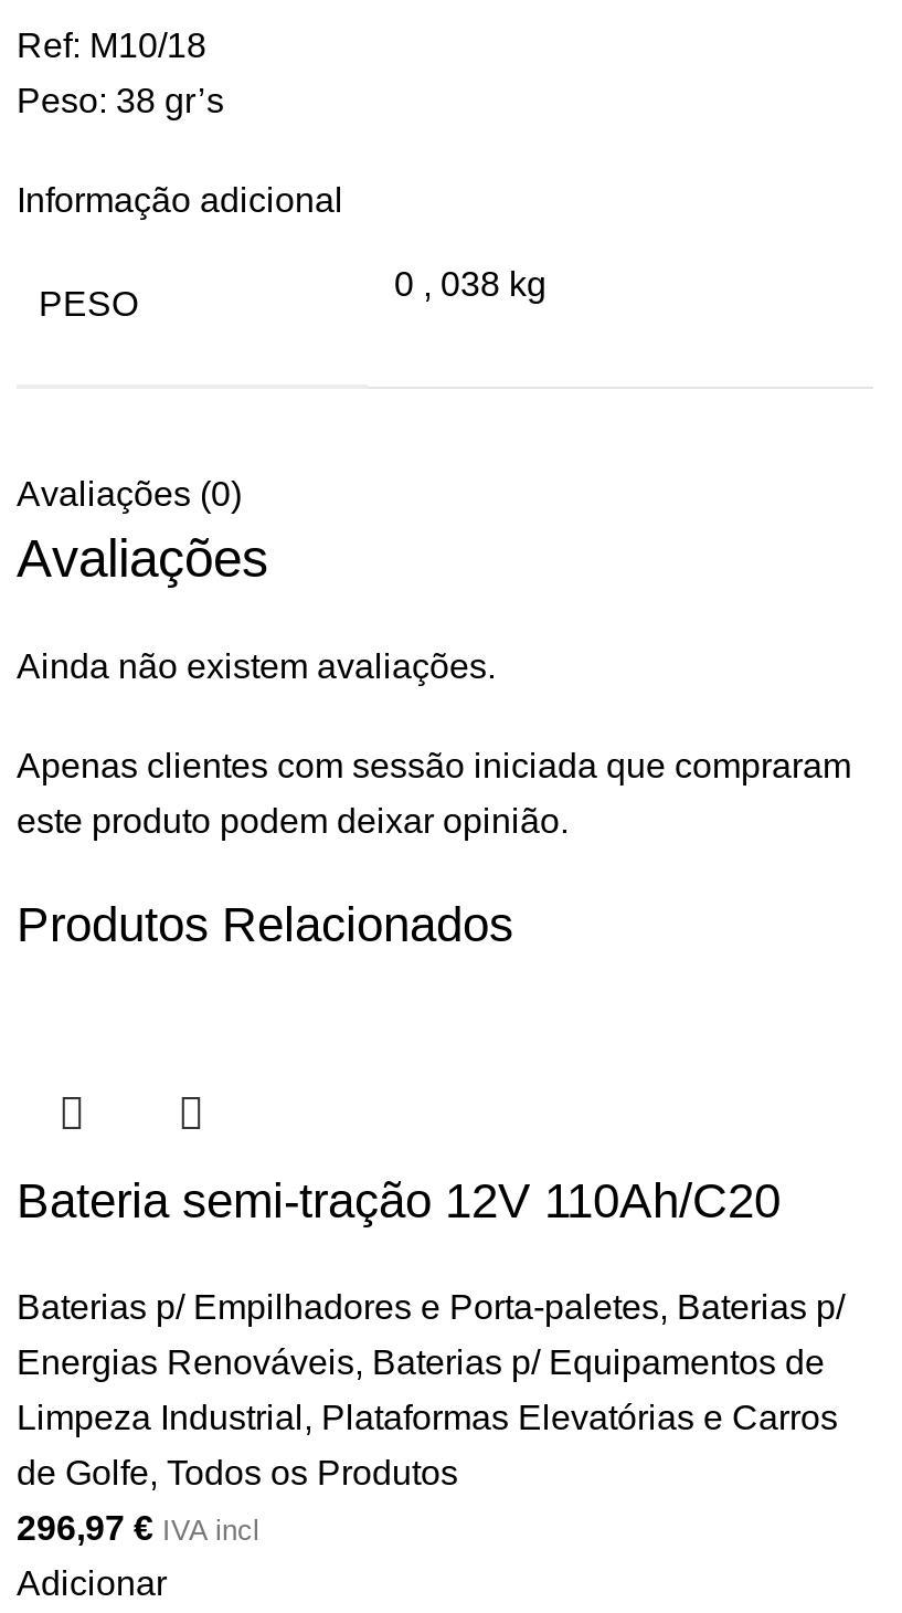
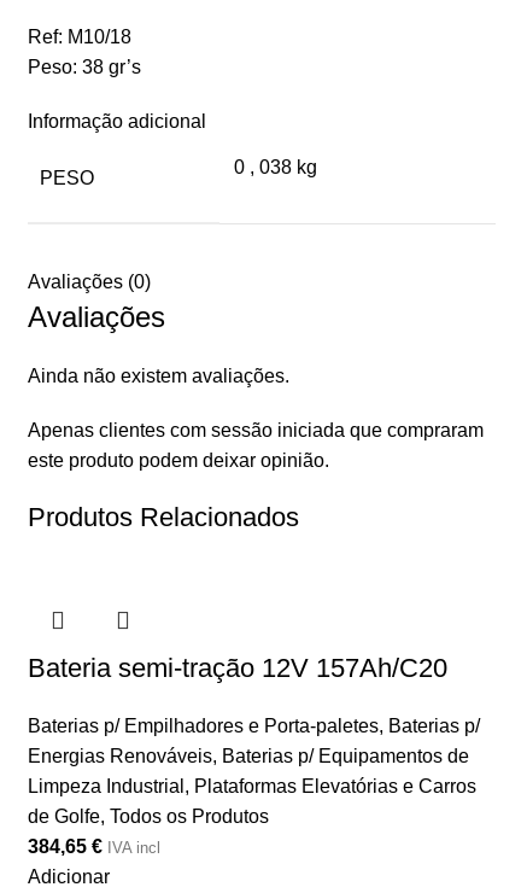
- Bateria semi-tração 12V 110Ah/C20
+ Bateria semi-tração 12V 157Ah/C20

- 296,97 € IVA incl
+ 384,65 € IVA incl
